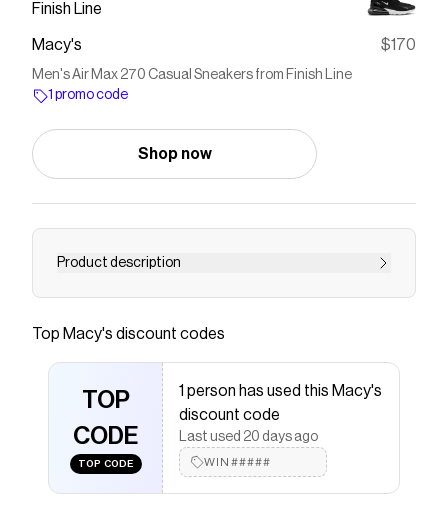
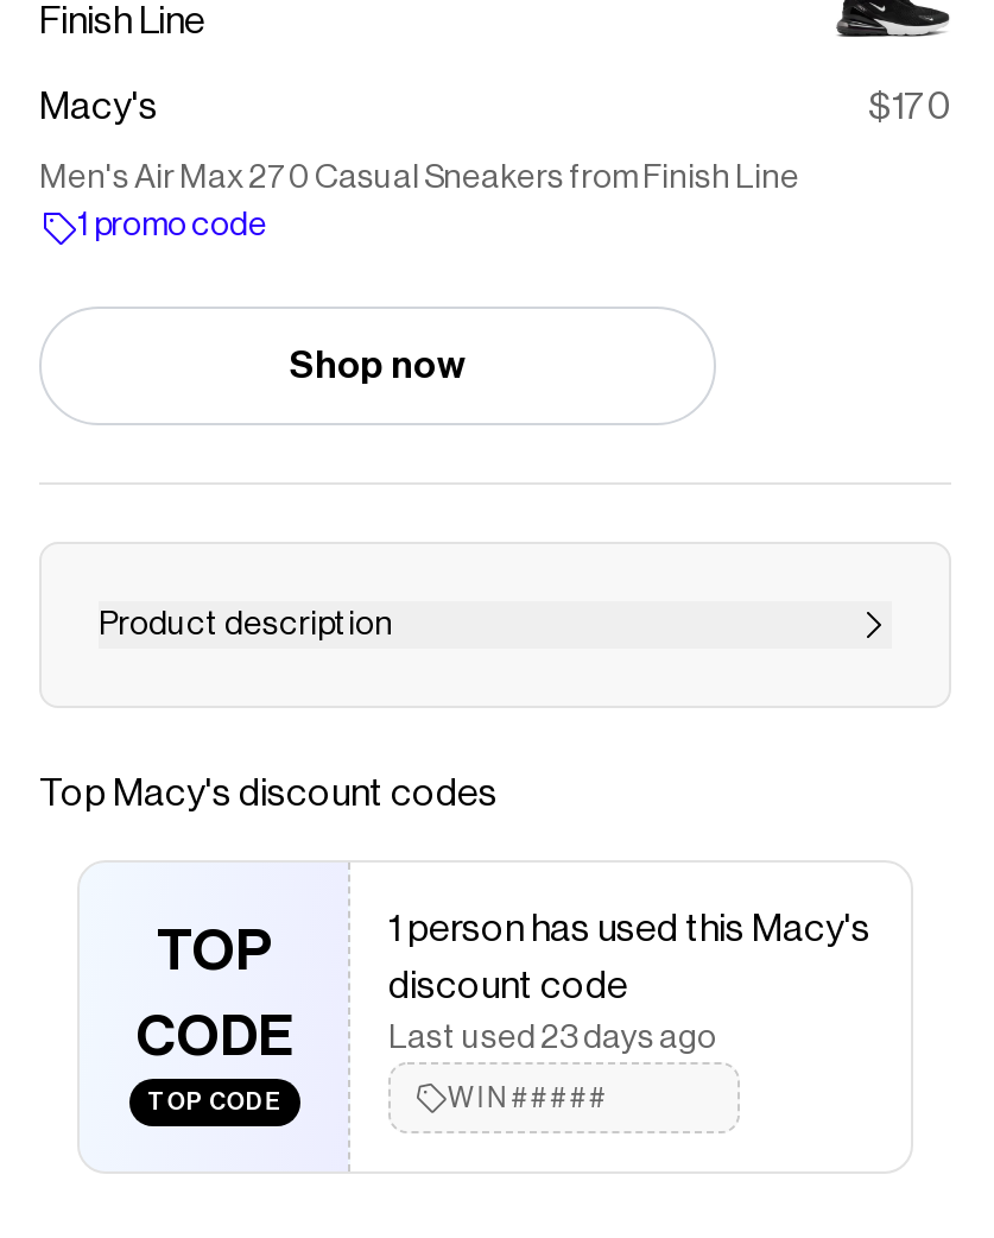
- Last used 20 days ago
+ Last used 23 days ago
